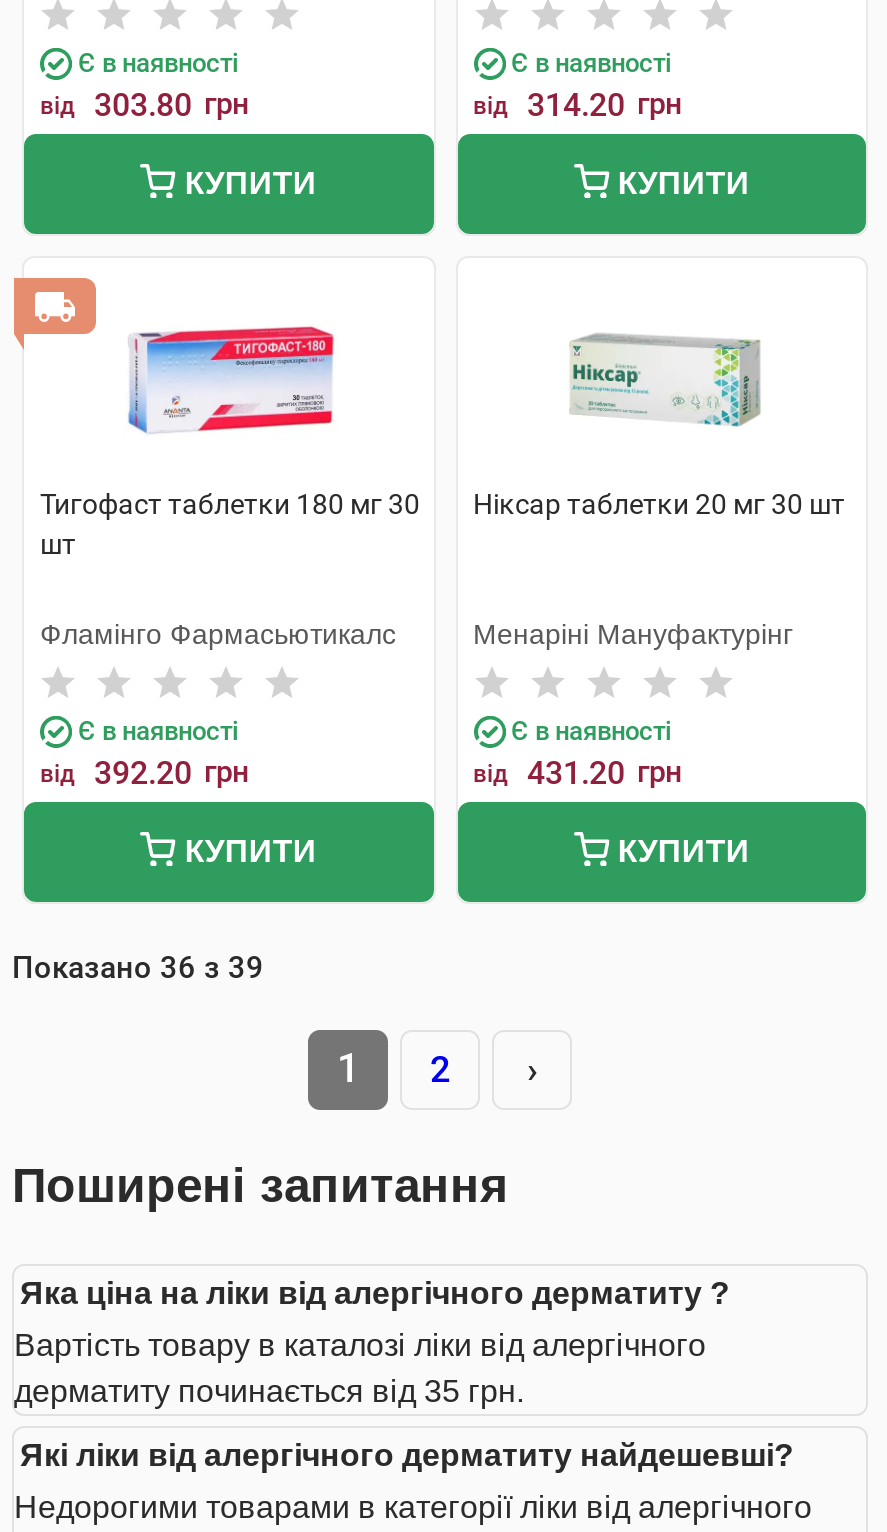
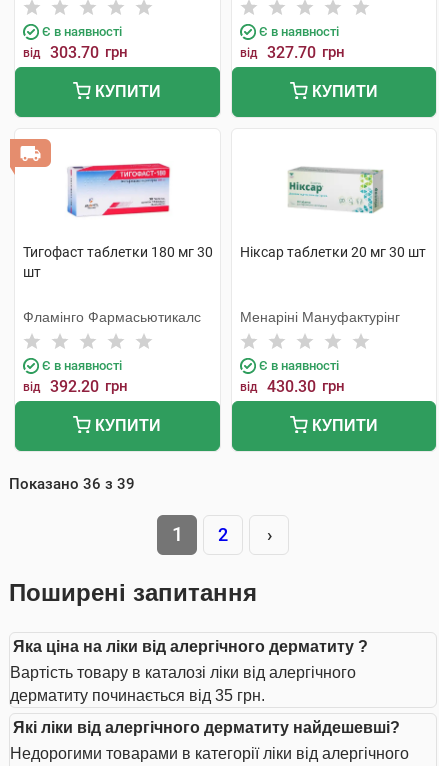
- від 303.80 грн
+ від 303.70 грн

- від 314.20 грн
+ від 327.70 грн

- від 431.20 грн
+ від 430.30 грн
